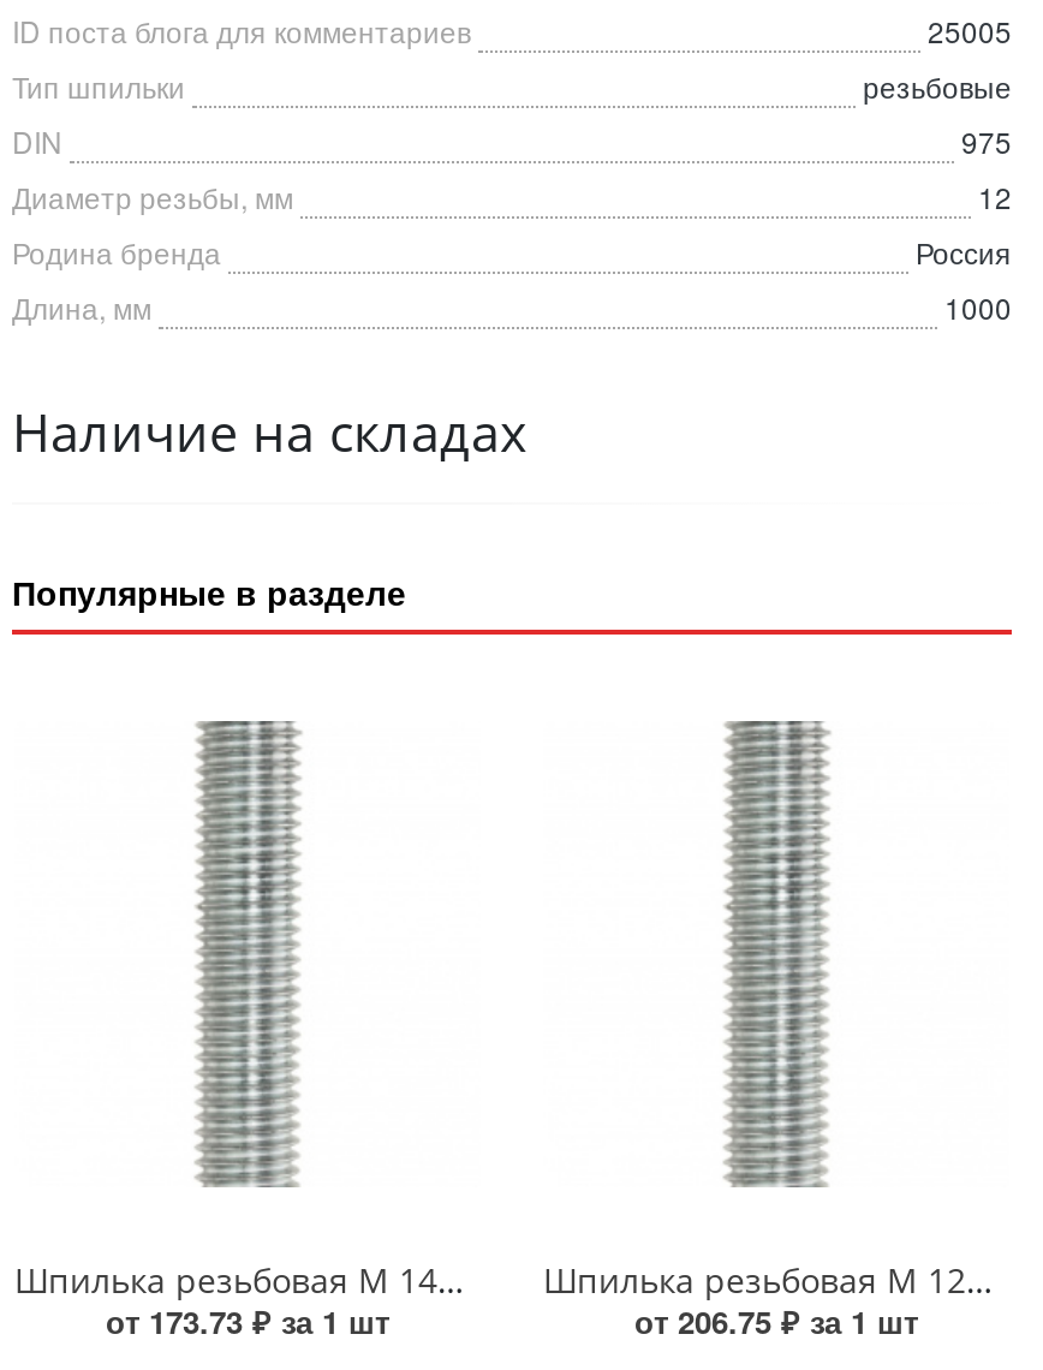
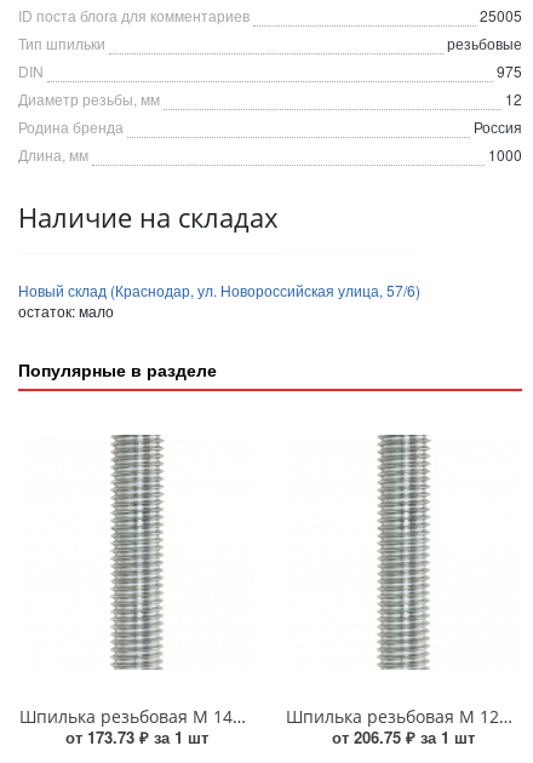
+ Новый склад (Краснодар, ул. Новороссийская улица, 57/6)
+ остаток: мало
